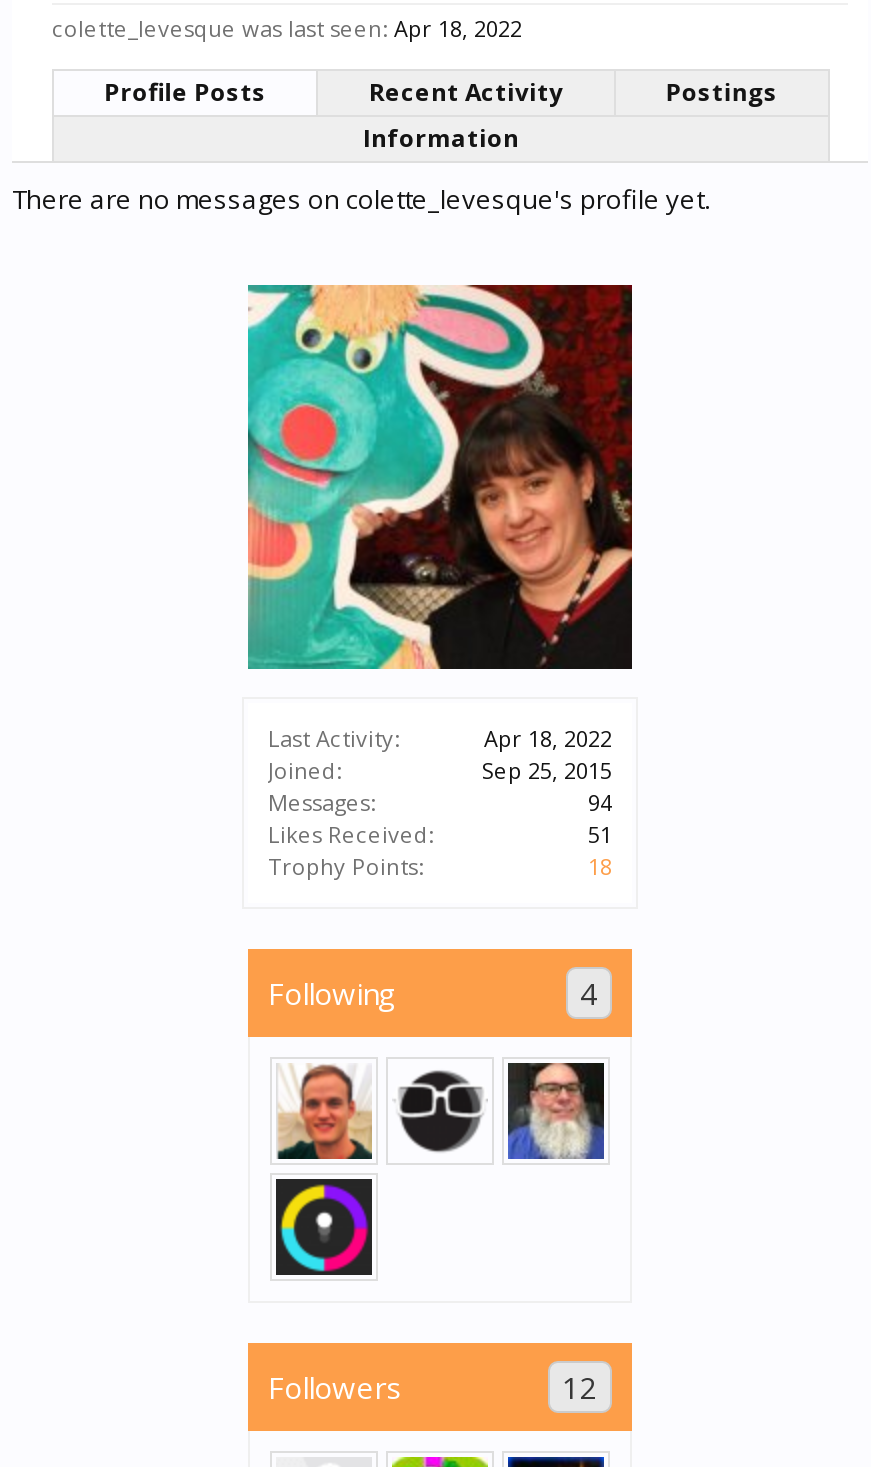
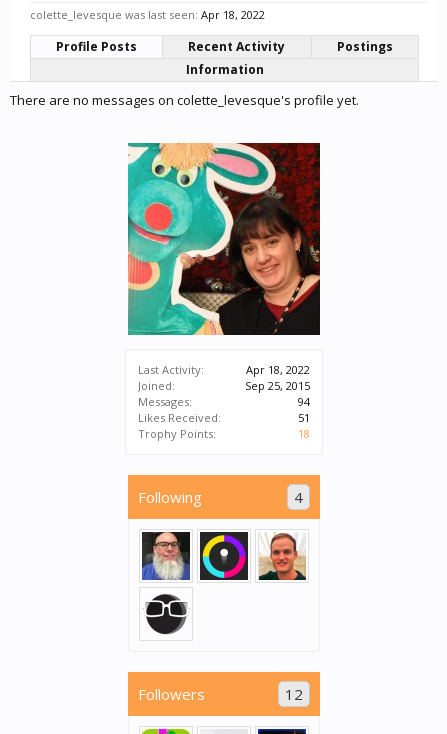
- [image]
+ [image]

moved down: [image]

- [image]
+ [image]

moved up: [image]
